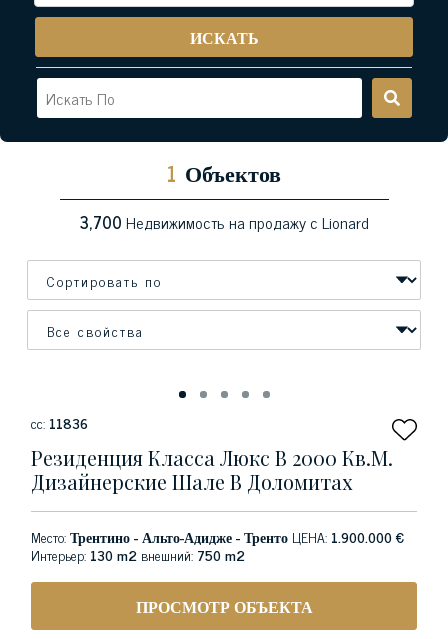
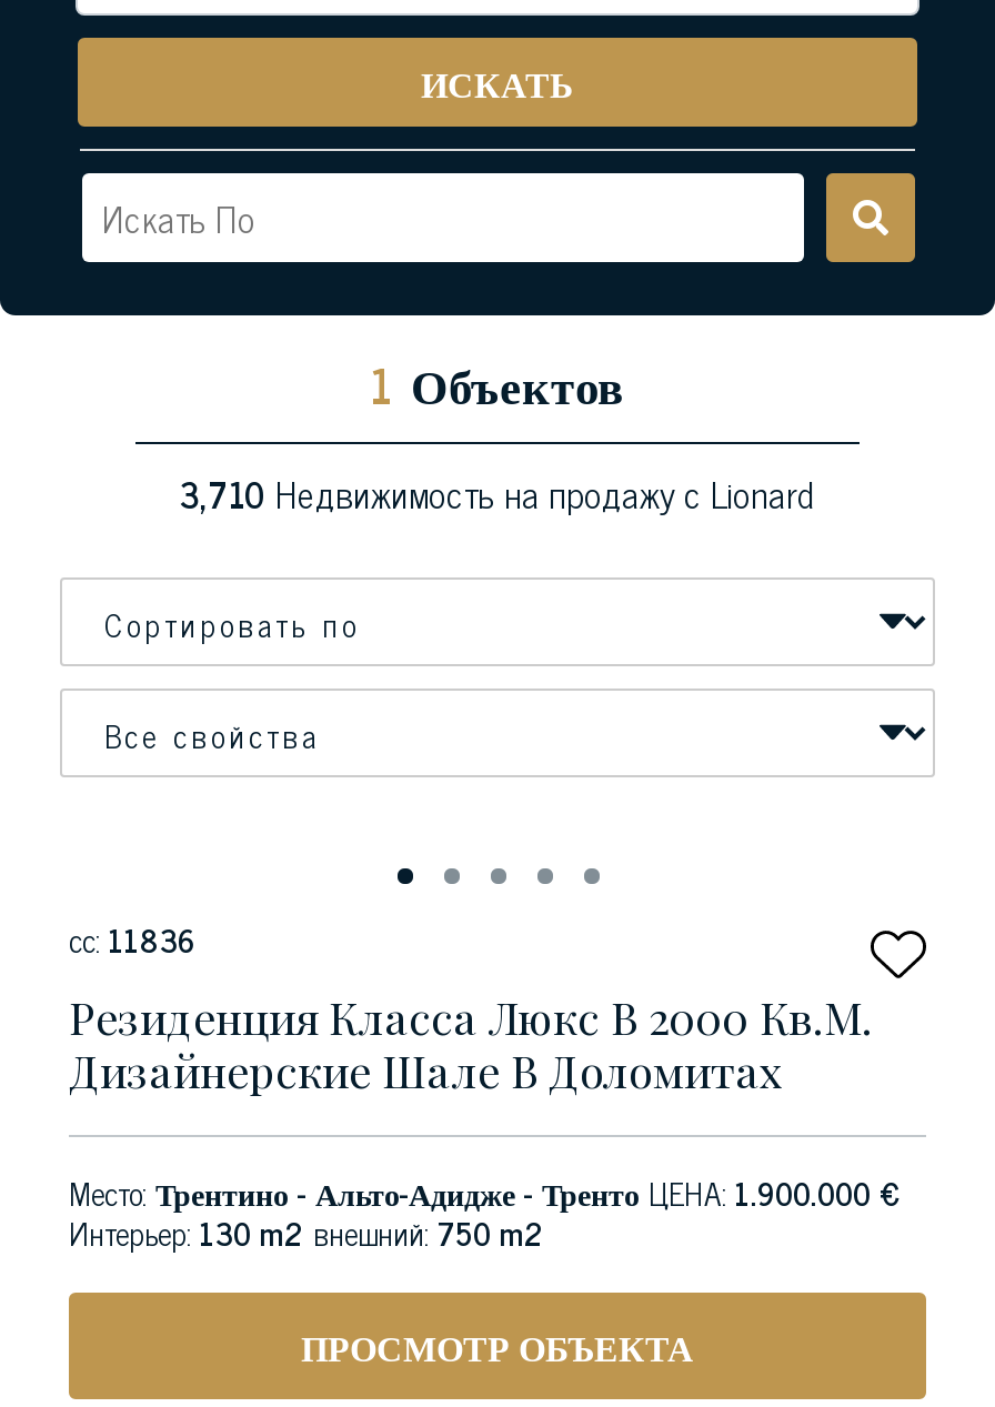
- 3,700 Недвижимость на продажу с Lionard
+ 3,710 Недвижимость на продажу с Lionard
